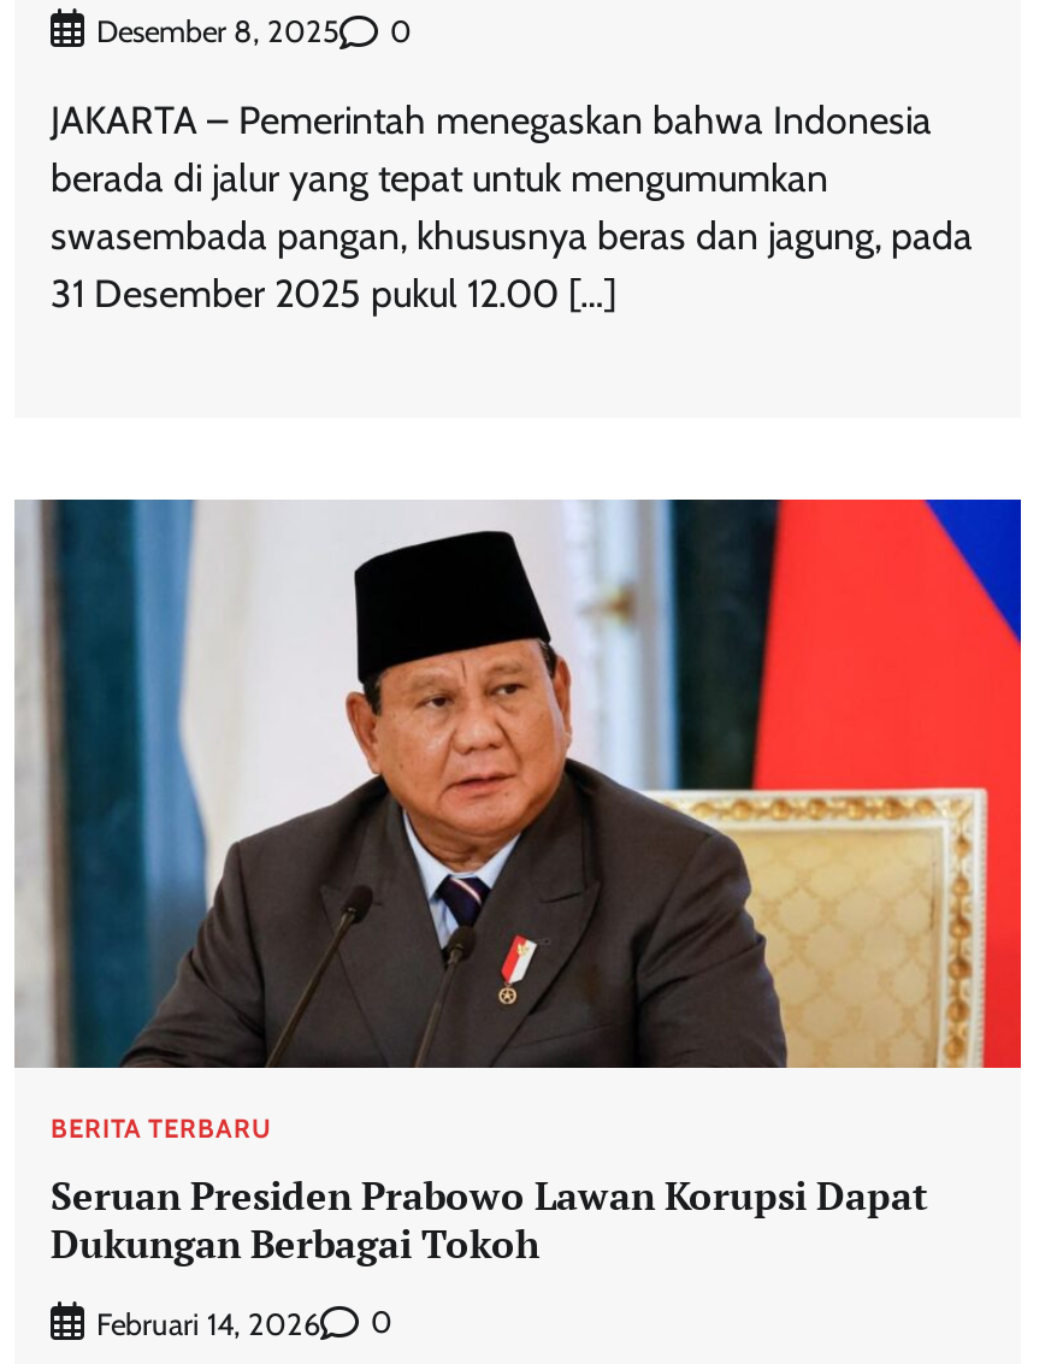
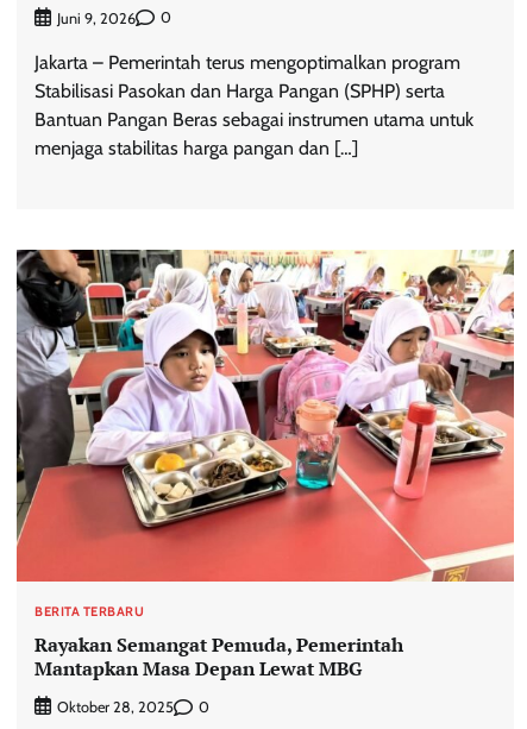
- Desember 8, 2025
+ Juni 9, 2026

- JAKARTA – Pemerintah menegaskan bahwa Indonesia
- berada di jalur yang tepat untuk mengumumkan
- swasembada pangan, khususnya beras dan jagung, pada
- 31 Desember 2025 pukul 12.00 […]
+ Jakarta – Pemerintah terus mengoptimalkan program
+ Stabilisasi Pasokan dan Harga Pangan (SPHP) serta
+ Bantuan Pangan Beras sebagai instrumen utama untuk
+ menjaga stabilitas harga pangan dan […]

- [image]
+ [image]

- Seruan Presiden Prabowo Lawan Korupsi Dapat
- Dukungan Berbagai Tokoh
+ Rayakan Semangat Pemuda, Pemerintah
+ Mantapkan Masa Depan Lewat MBG

- Februari 14, 2026
+ Oktober 28, 2025
